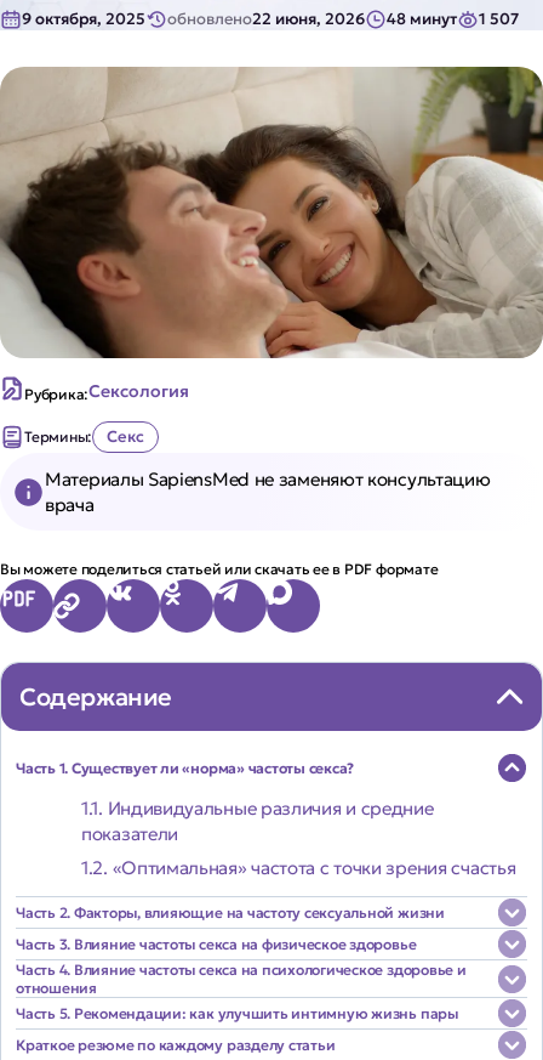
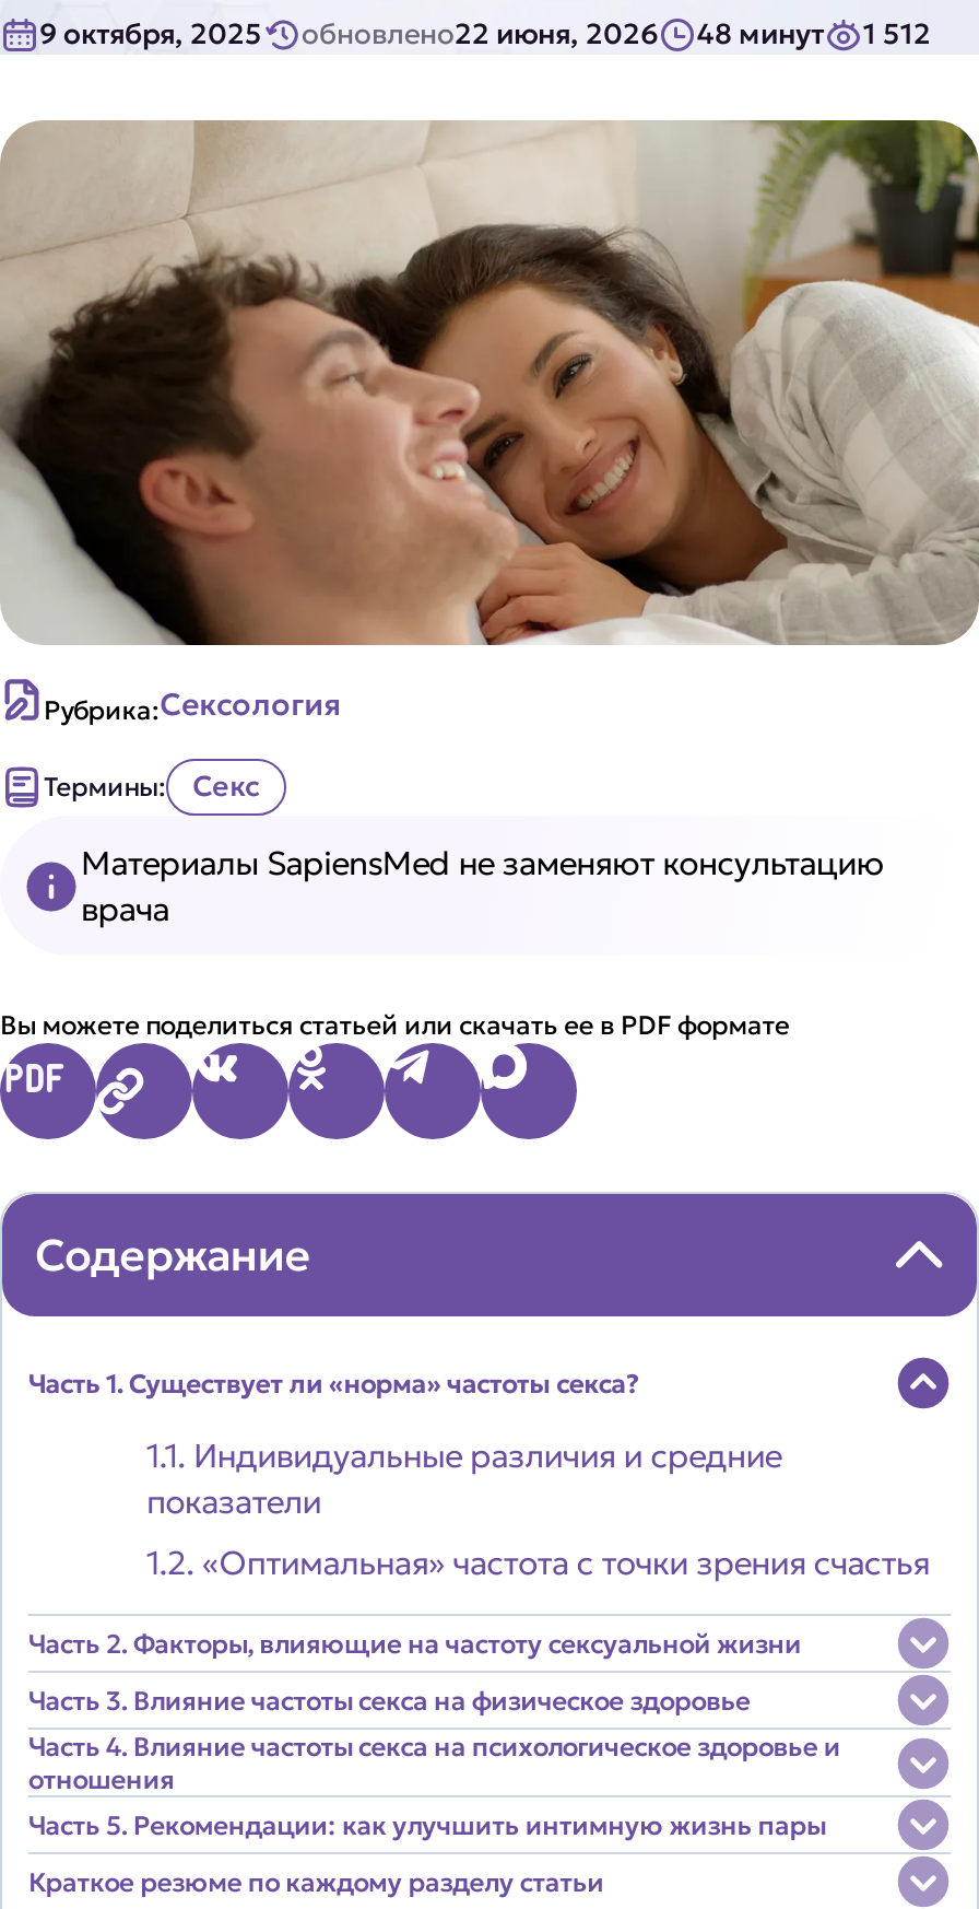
- 1 507
+ 1 512
